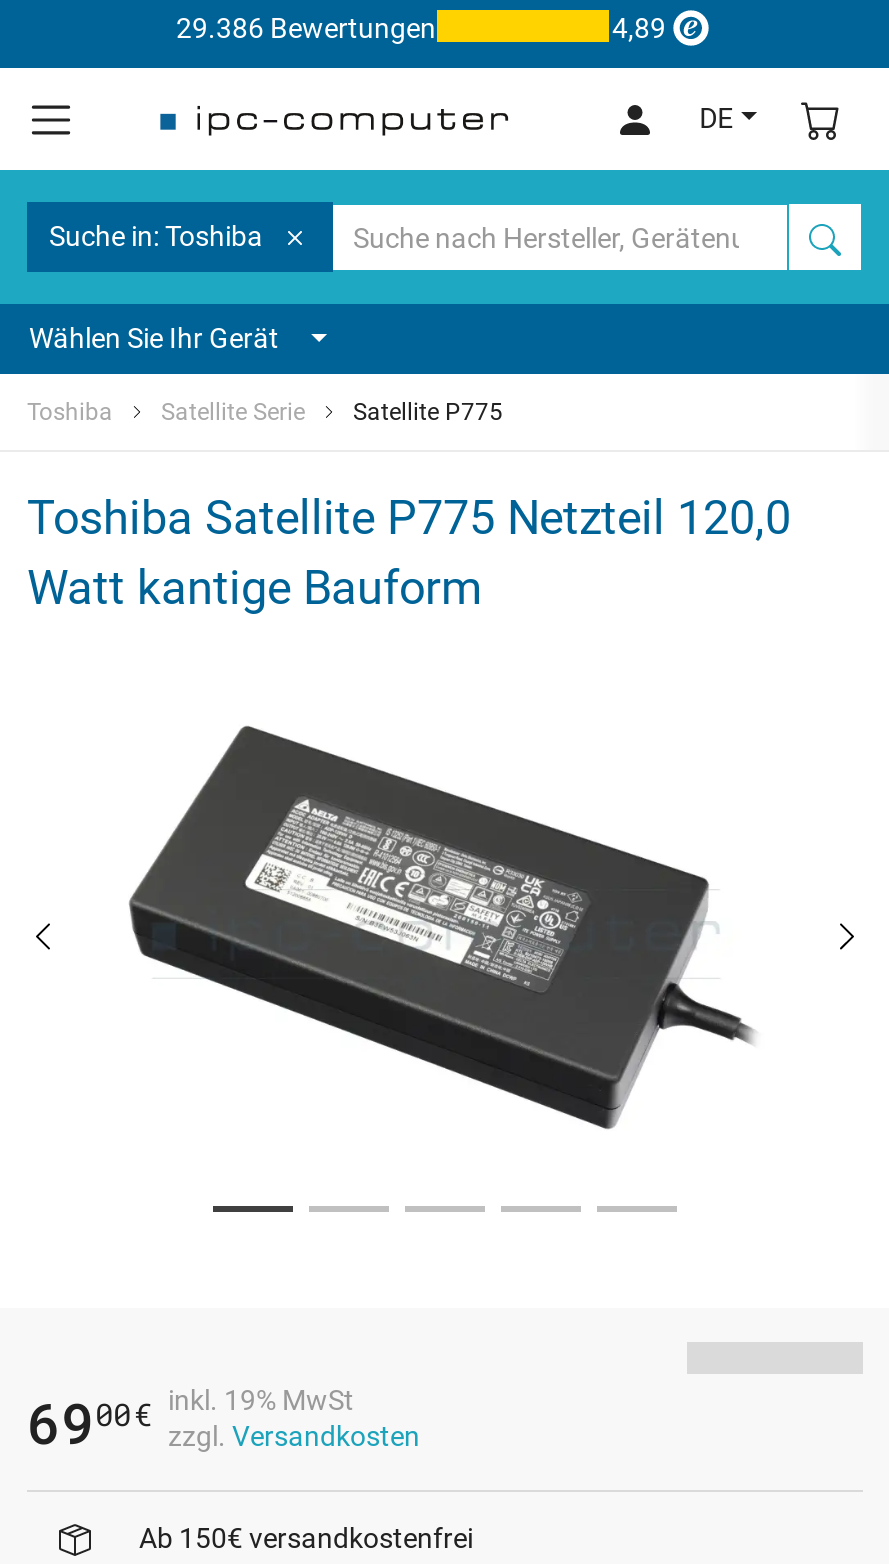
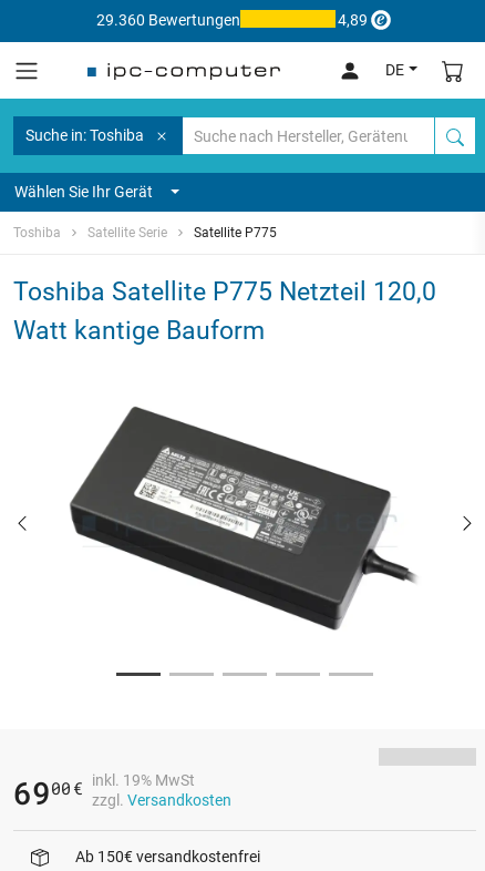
- 29.386 Bewertungen
+ 29.360 Bewertungen
